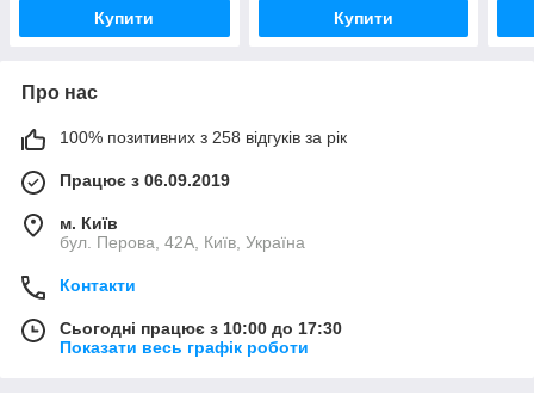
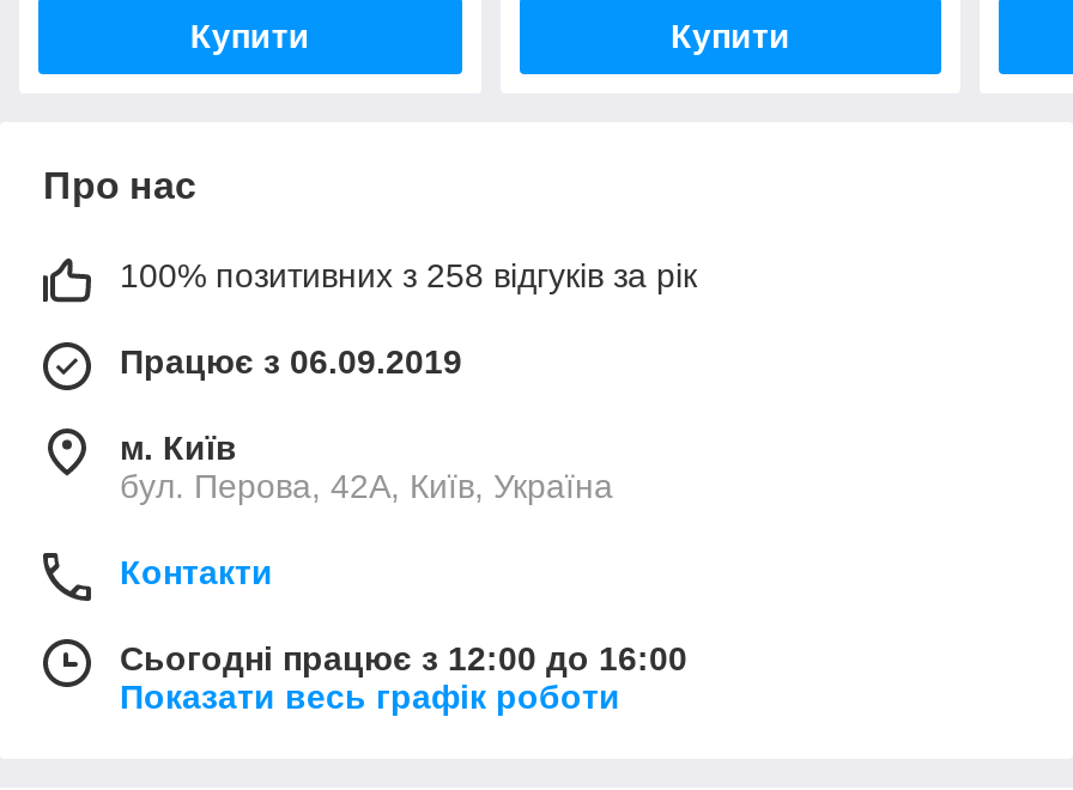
- Сьогодні працює з 10:00 до 17:30
+ Сьогодні працює з 12:00 до 16:00
